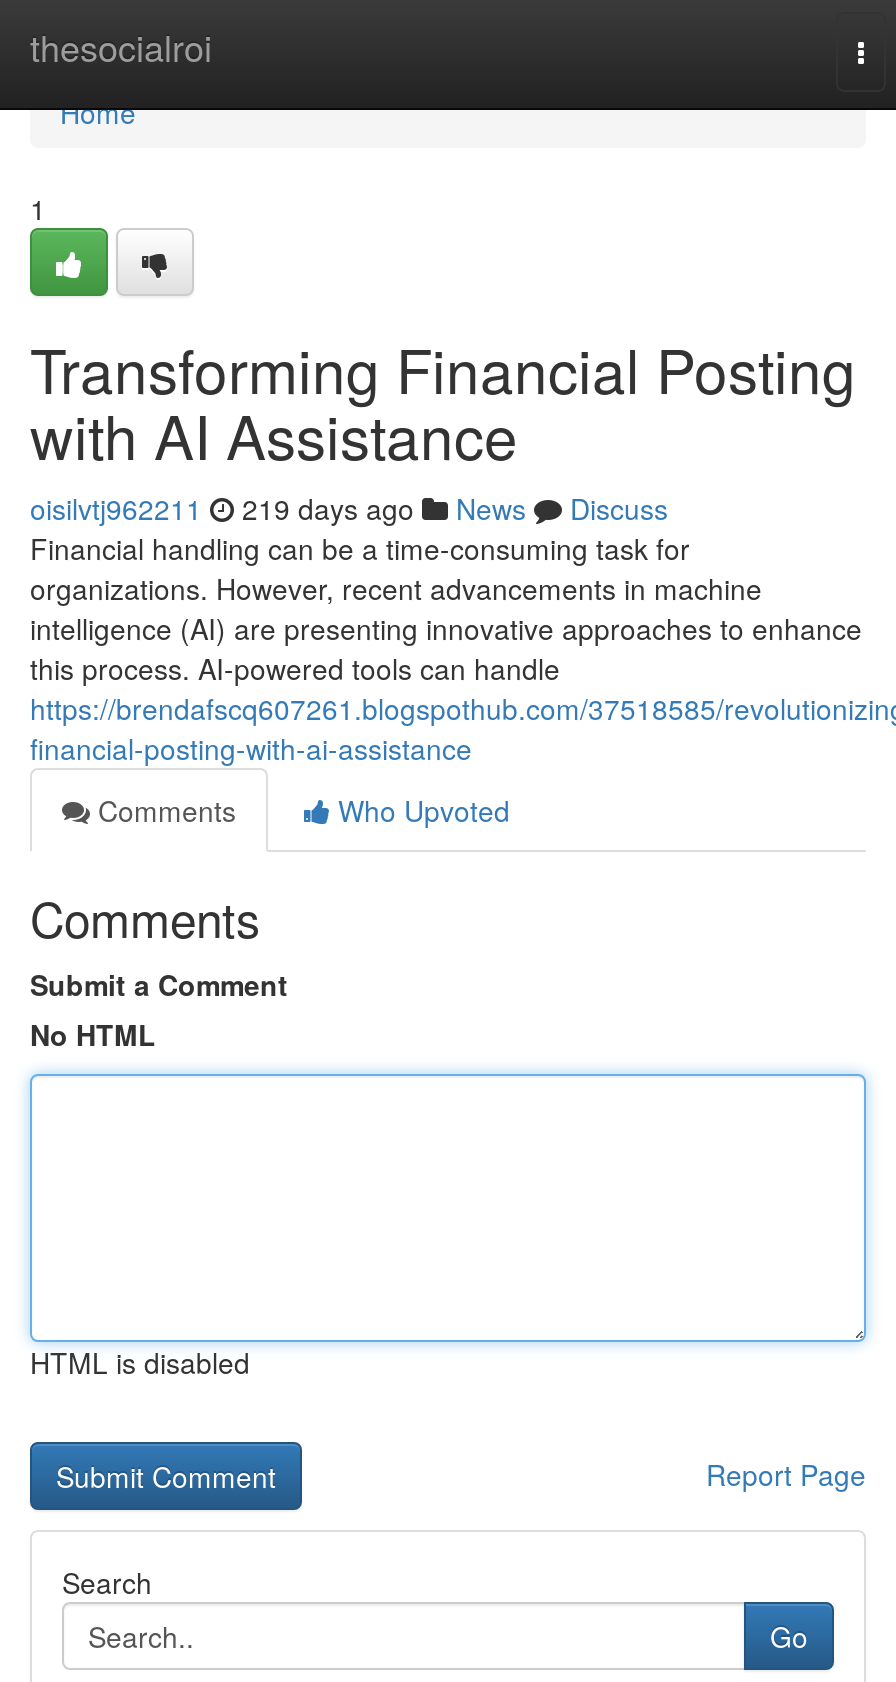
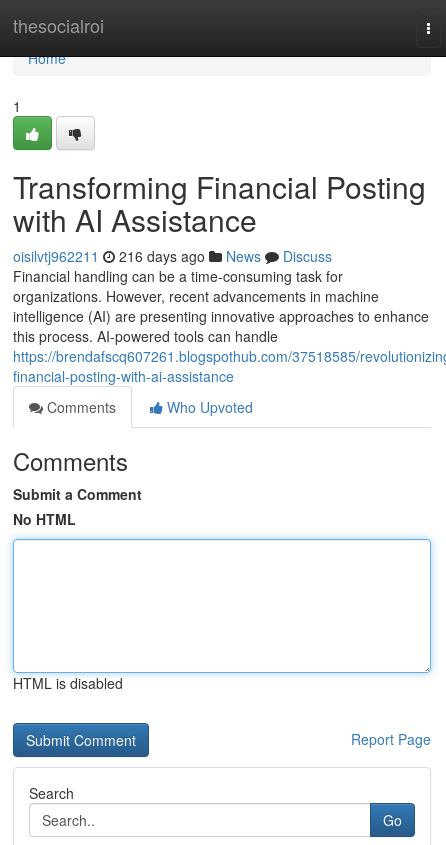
- oisilvtj962211 219 days ago News Discuss
+ oisilvtj962211 216 days ago News Discuss
